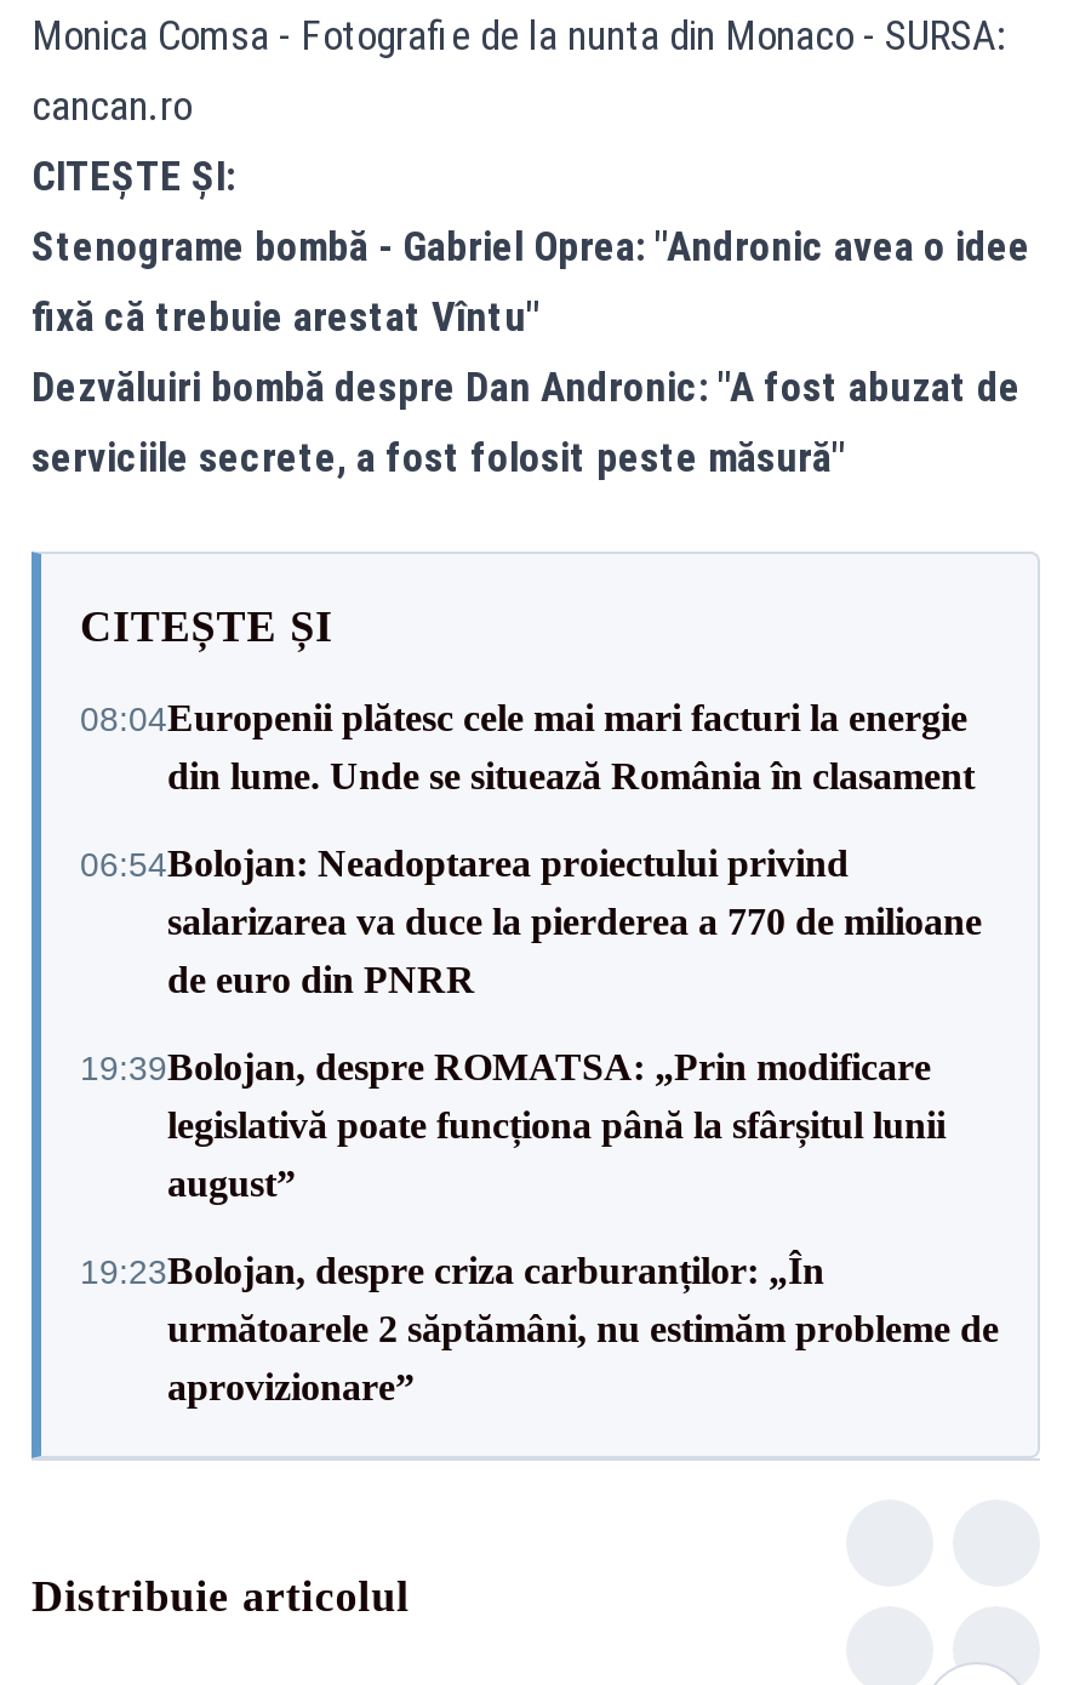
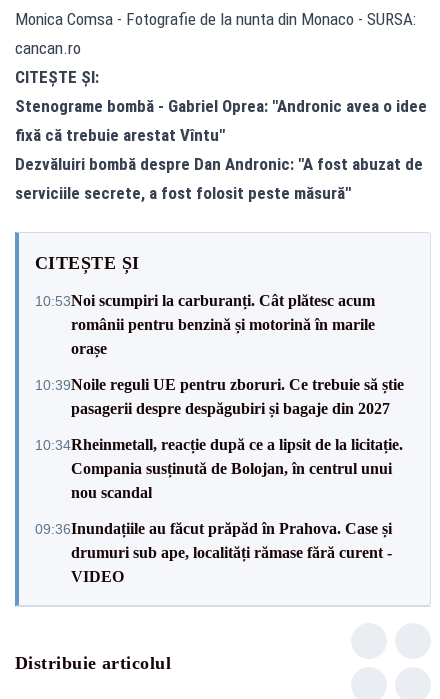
- 08:04Europenii plătesc cele mai mari facturi la energie
- din lume. Unde se situează România în clasament
+ 10:53Noi scumpiri la carburanți. Cât plătesc acum
+ românii pentru benzină și motorină în marile
+ orașe

- 06:54Bolojan: Neadoptarea proiectului privind
- salarizarea va duce la pierderea a 770 de milioane
- de euro din PNRR
+ 10:39Noile reguli UE pentru zboruri. Ce trebuie să știe
+ pasagerii despre despăgubiri și bagaje din 2027

- 19:39Bolojan, despre ROMATSA: „Prin modificare
- legislativă poate funcționa până la sfârșitul lunii
- august”
+ 10:34Rheinmetall, reacție după ce a lipsit de la licitație.
+ Compania susținută de Bolojan, în centrul unui
+ nou scandal

- 19:23Bolojan, despre criza carburanților: „În
- următoarele 2 săptămâni, nu estimăm probleme de
- aprovizionare”
+ 09:36Inundațiile au făcut prăpăd în Prahova. Case și
+ drumuri sub ape, localități rămase fără curent -
+ VIDEO
